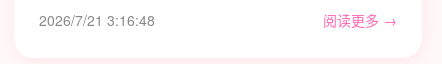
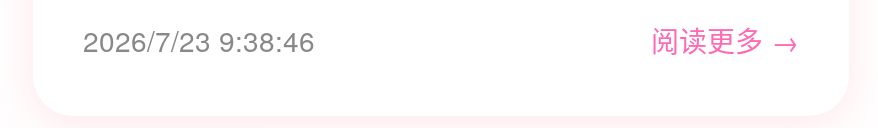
- 2026/7/21 3:16:48
+ 2026/7/23 9:38:46
